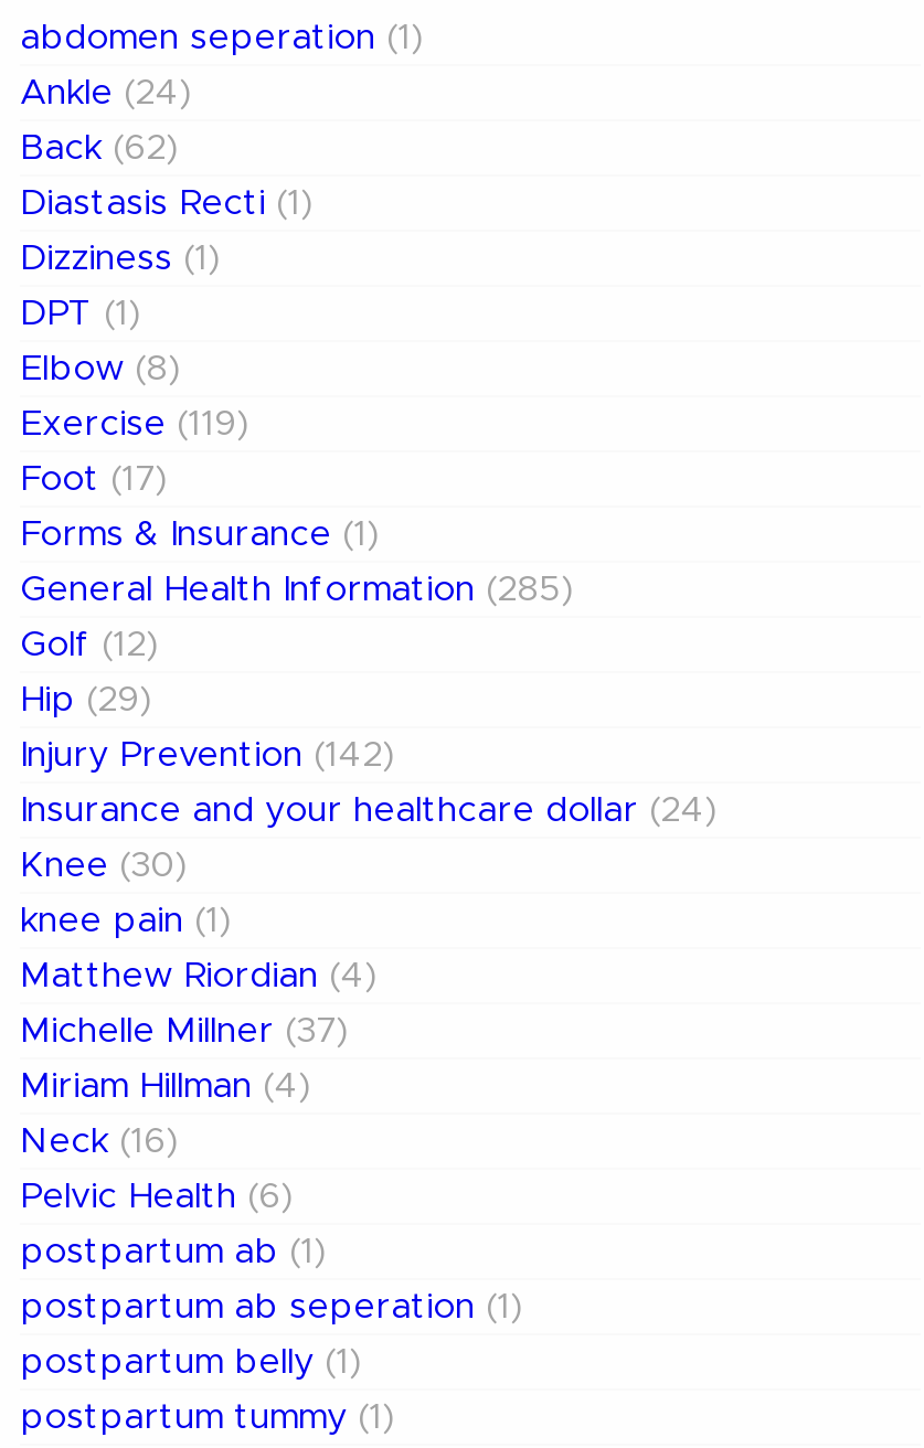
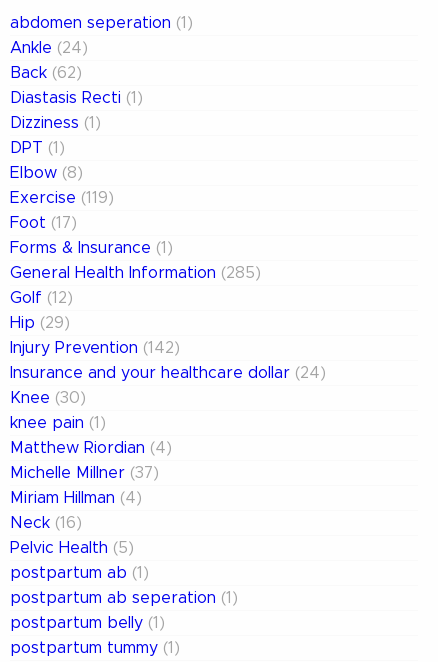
- Pelvic Health (6)
+ Pelvic Health (5)
